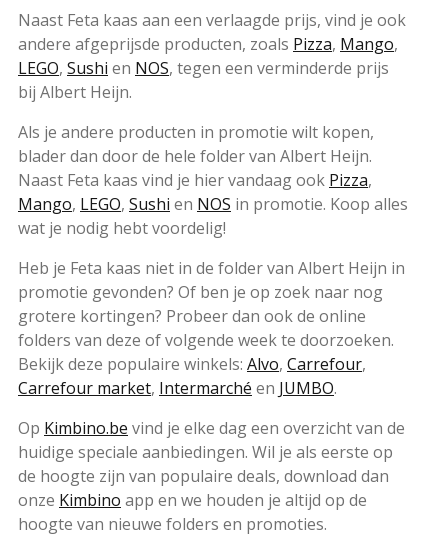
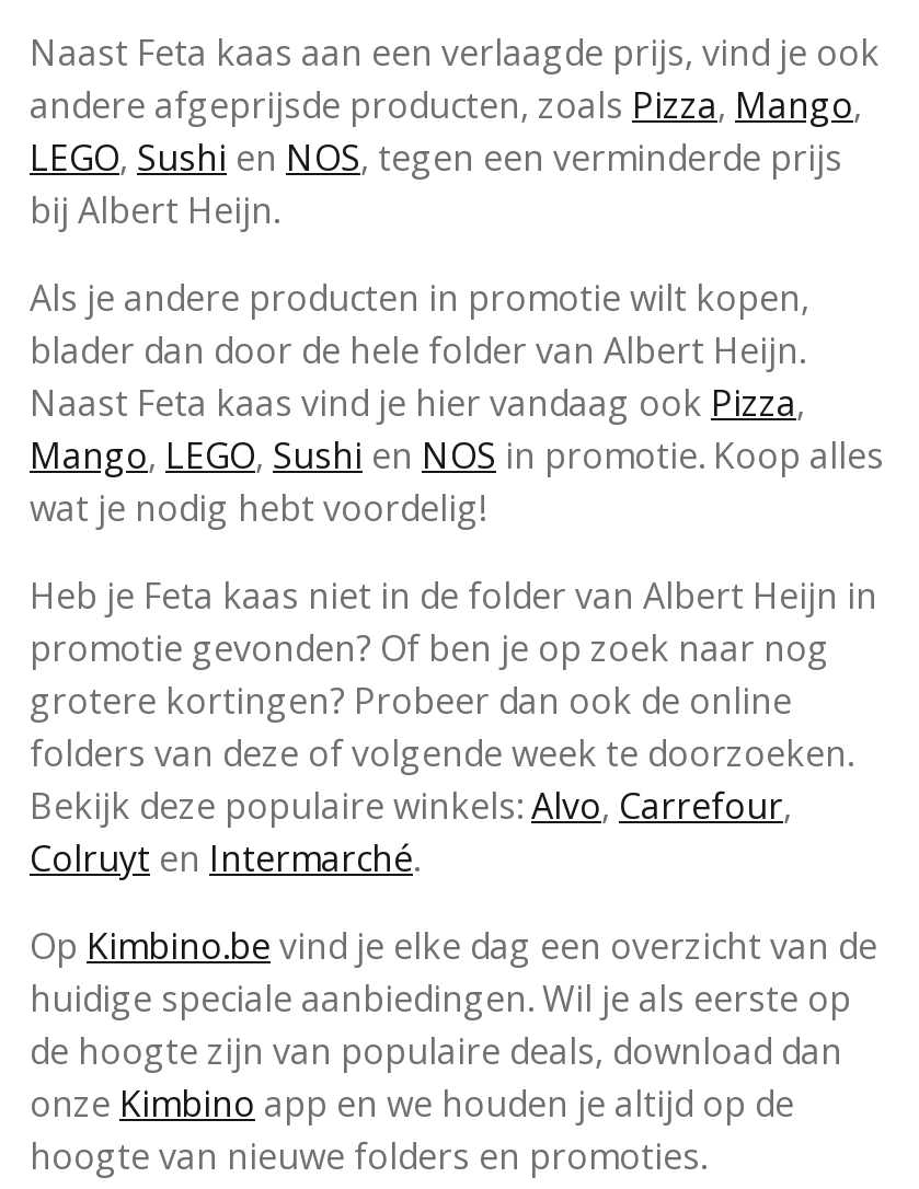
- Carrefour market, Intermarché en JUMBO.
+ Colruyt en Intermarché.
